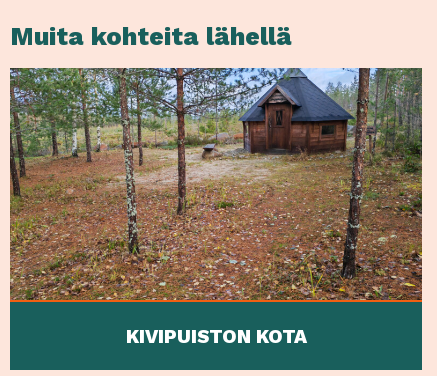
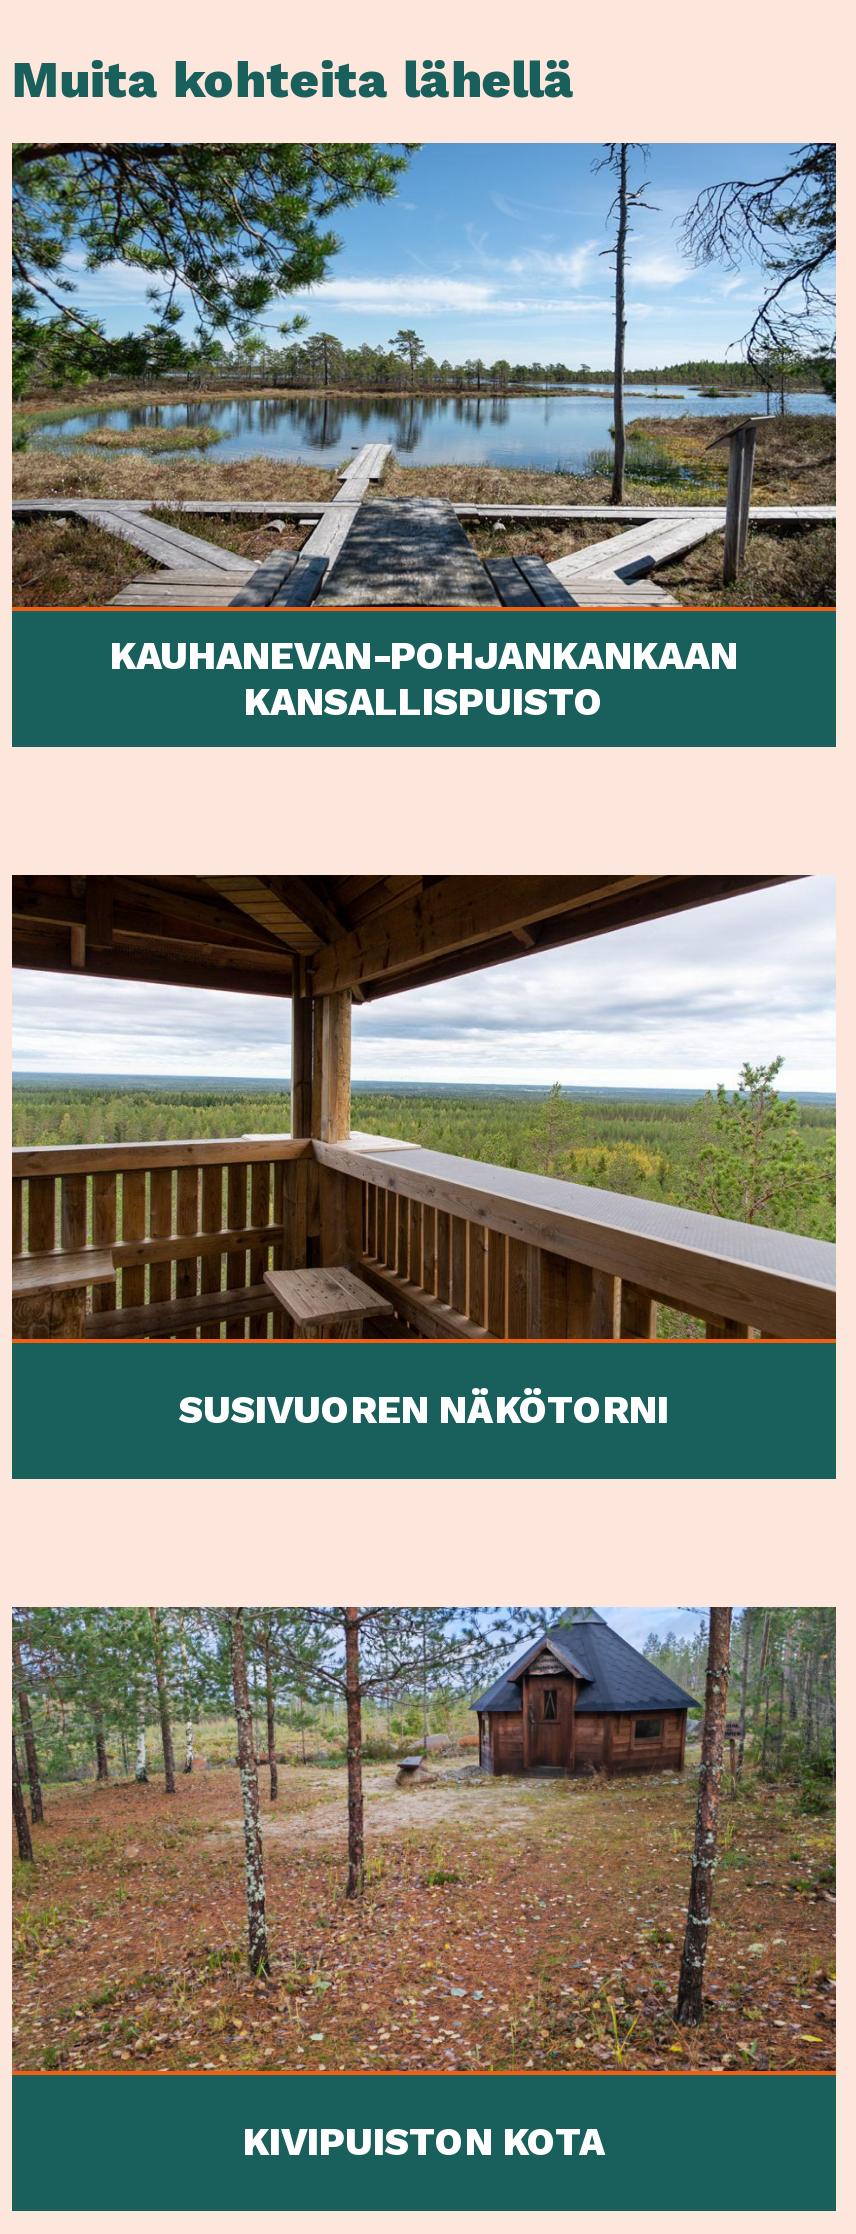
+ [image]
+ KAUHANEVAN-POHJANKANKAAN
+ KANSALLISPUISTO

+ [image]
+ SUSIVUOREN NÄKÖTORNI
